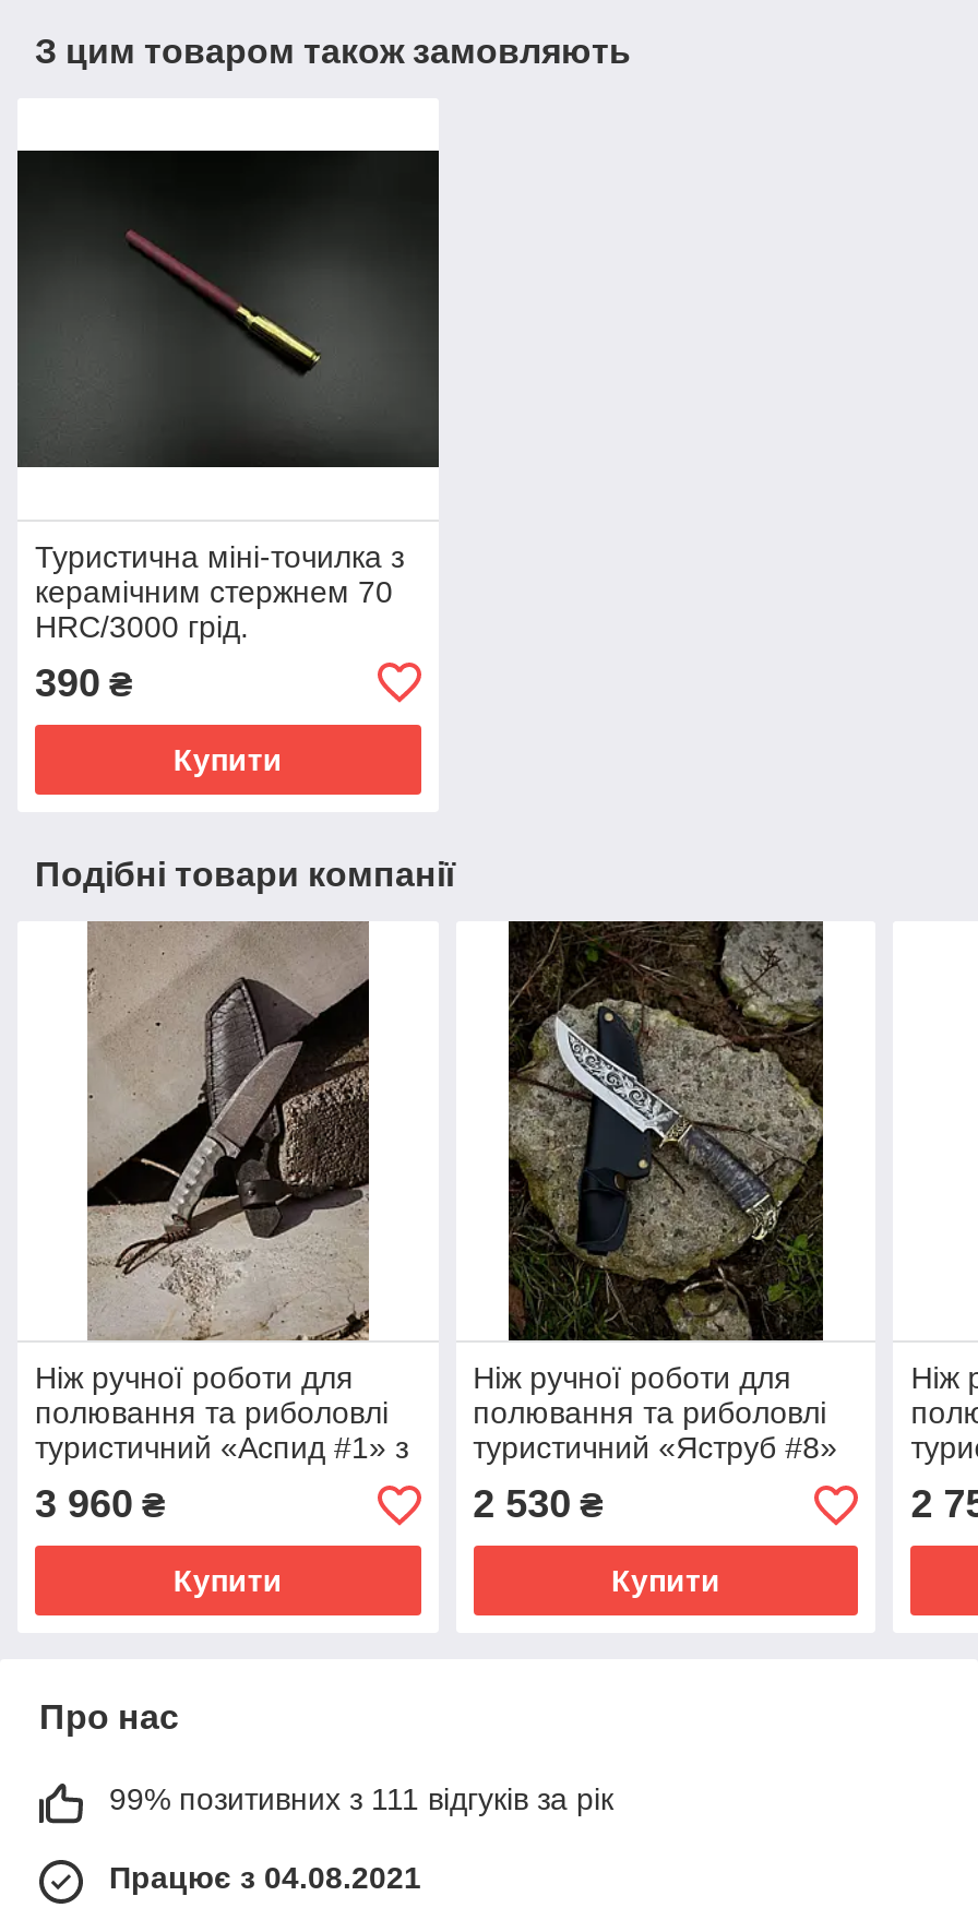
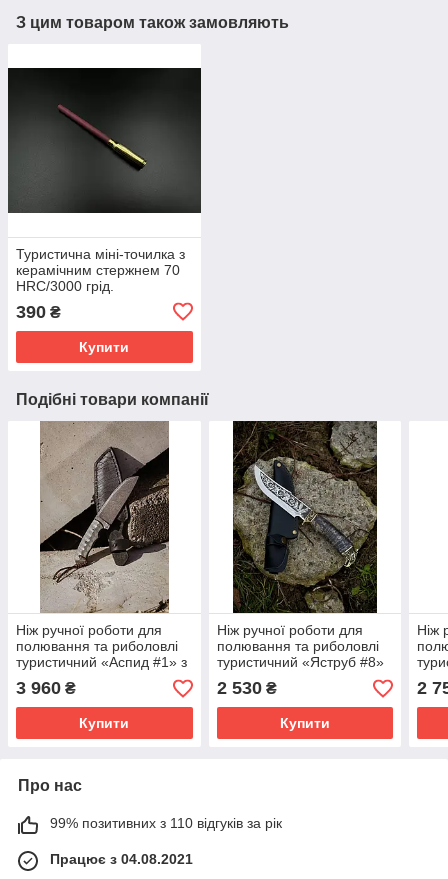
- 99% позитивних з 111 відгуків за рік
+ 99% позитивних з 110 відгуків за рік
